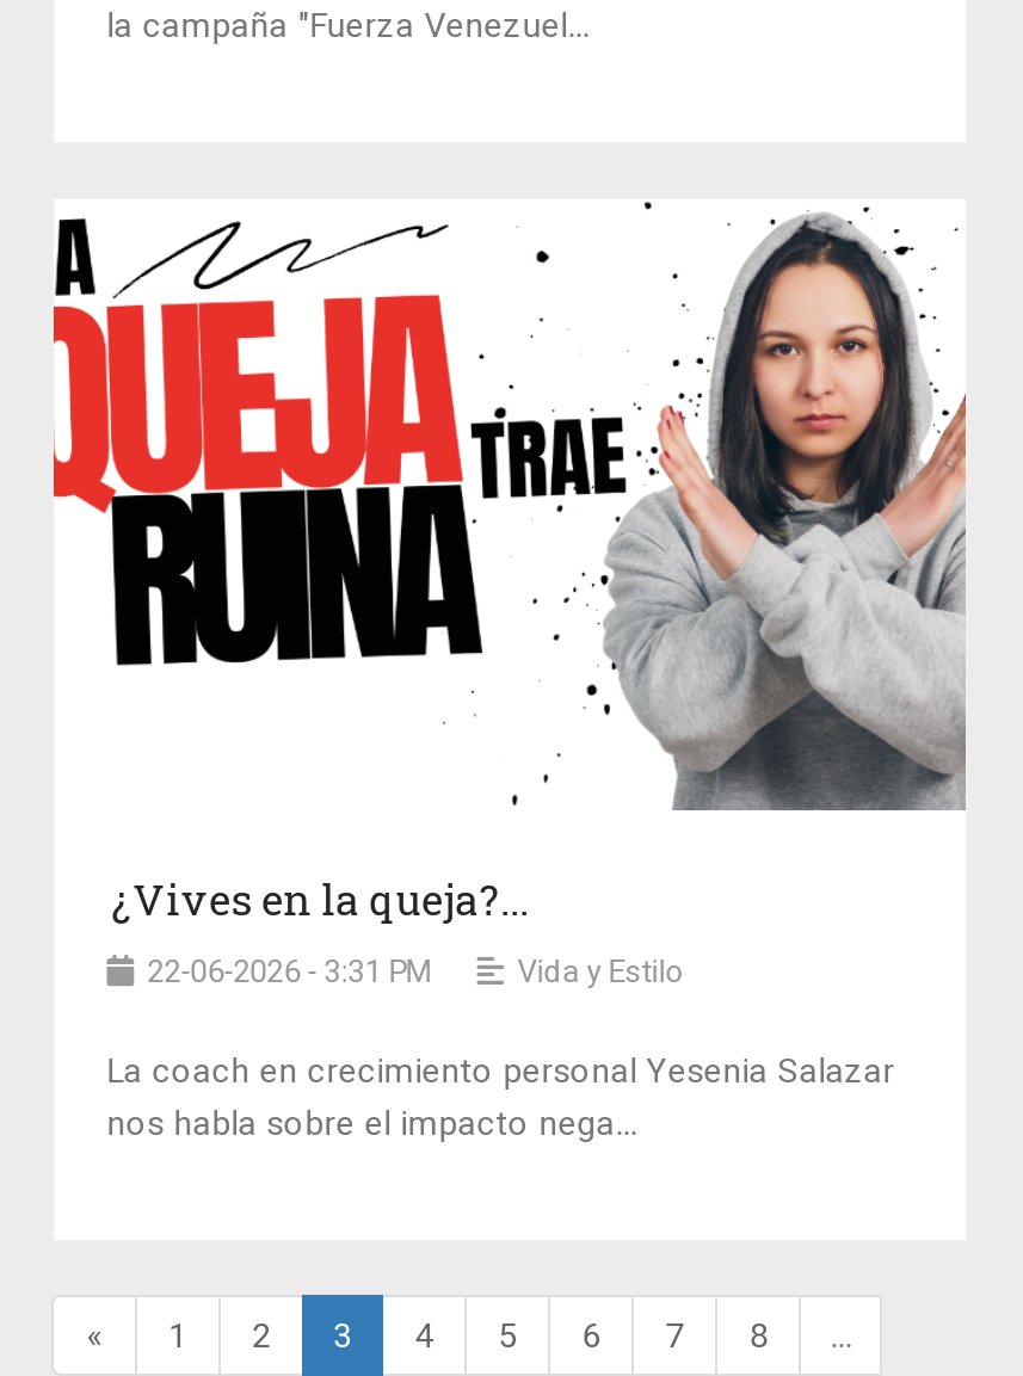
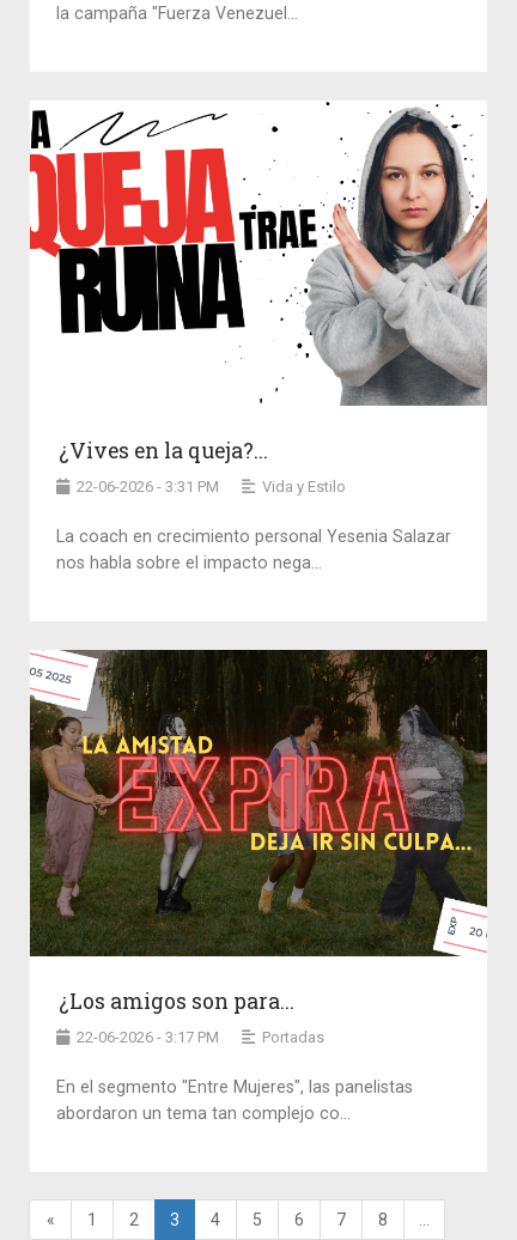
+ [image]
+ ¿Los amigos son para...
+ 22-06-2026 - 3:17 PM
+ Portadas
+ En el segmento "Entre Mujeres", las panelistas
+ abordaron un tema tan complejo co...
